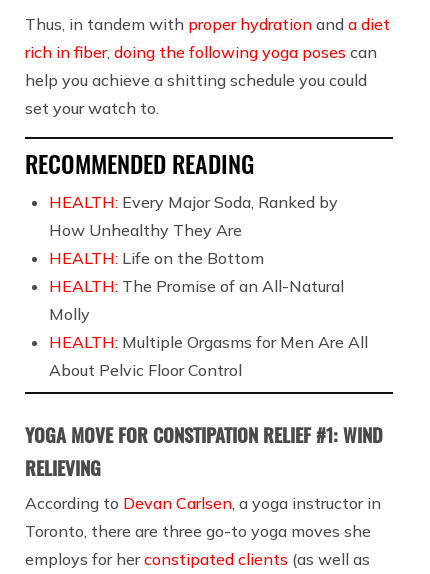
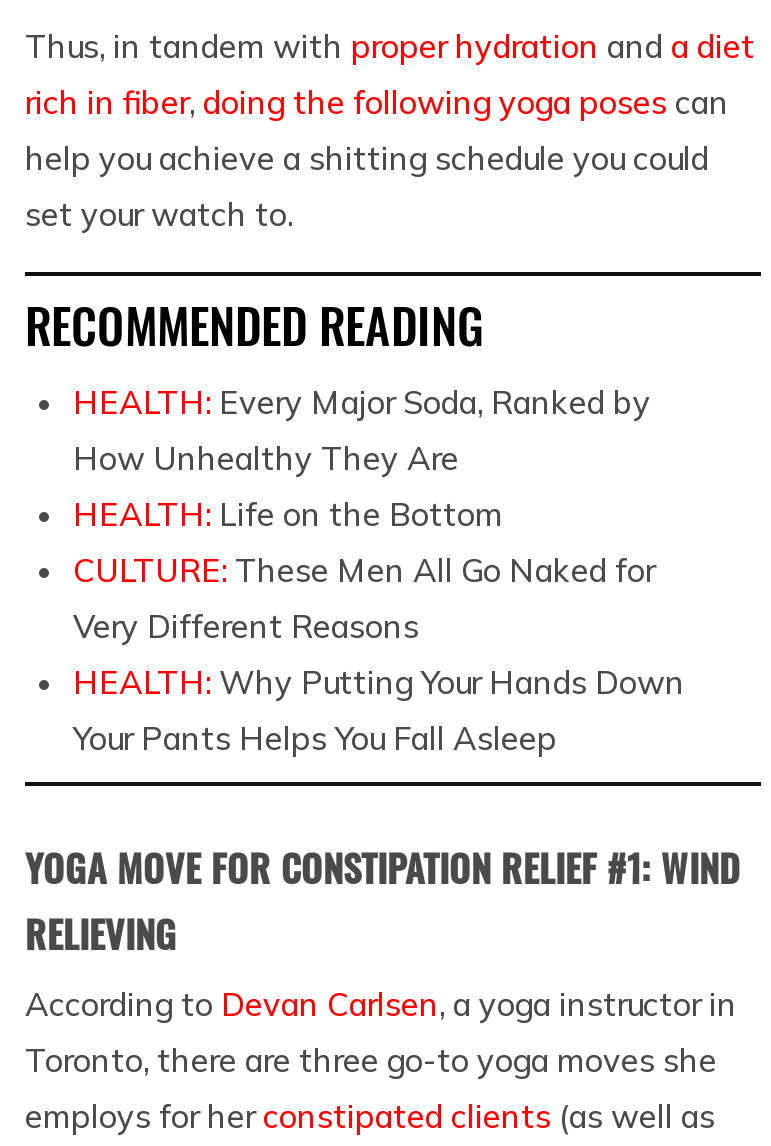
- HEALTH: The Promise of an All-Natural
- Molly
- HEALTH: Multiple Orgasms for Men Are All
- About Pelvic Floor Control
+ CULTURE: These Men All Go Naked for
+ Very Different Reasons
+ HEALTH: Why Putting Your Hands Down
+ Your Pants Helps You Fall Asleep
